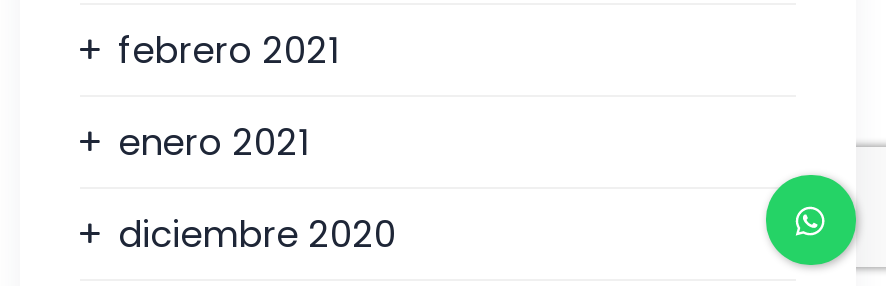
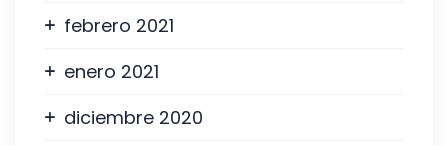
- [image]
